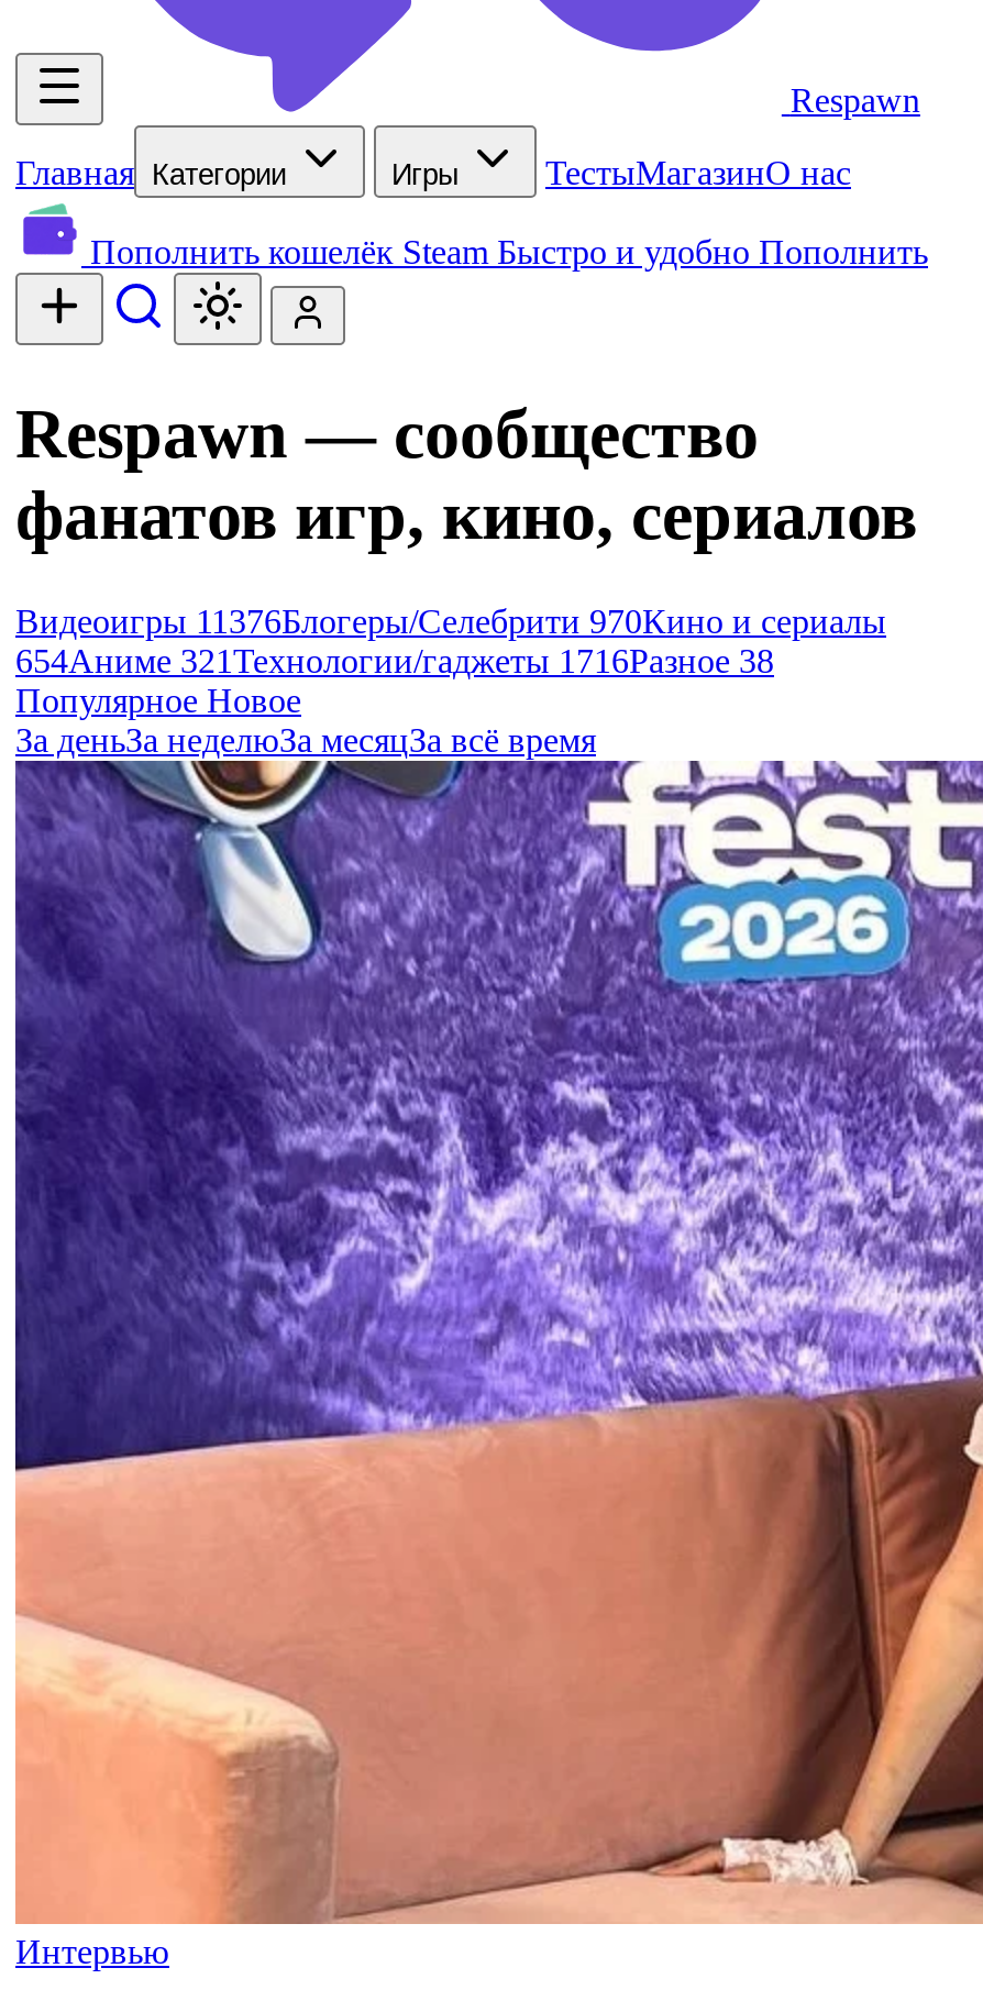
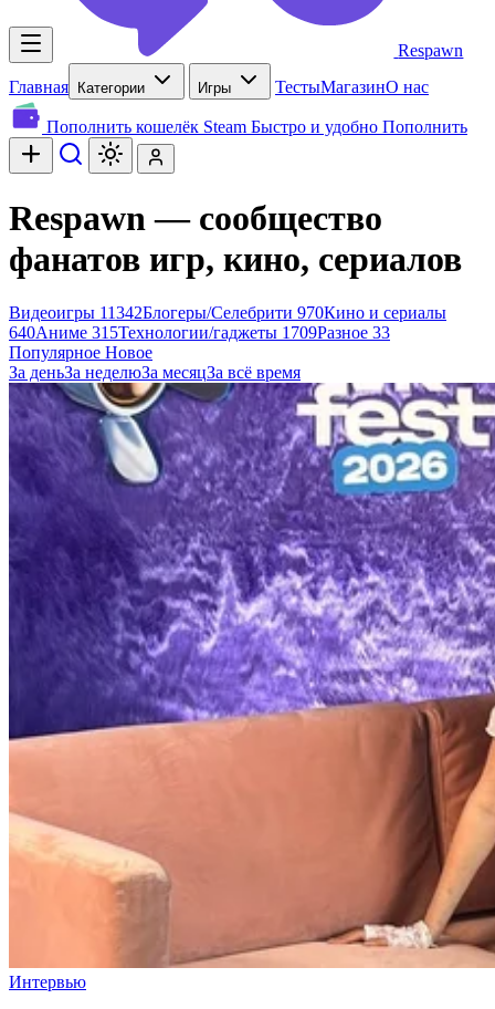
- Видеоигры 11376Блогеры/Селебрити 970Кино и сериалы
+ Видеоигры 11342Блогеры/Селебрити 970Кино и сериалы

- 654Аниме 321 Технологии/гаджеты 1716Разное 38
+ 640Аниме 315 Технологии/гаджеты 1709Разное 33
